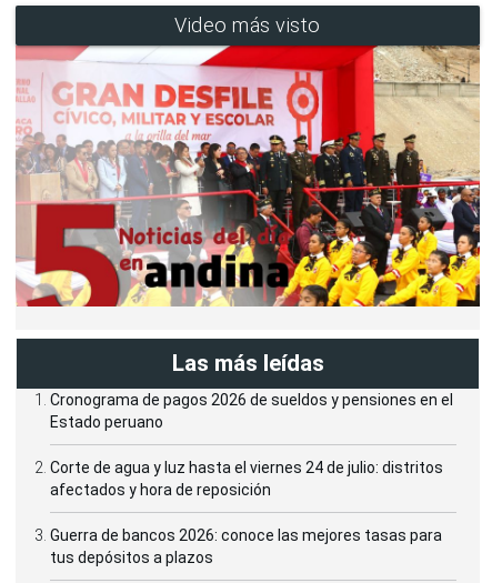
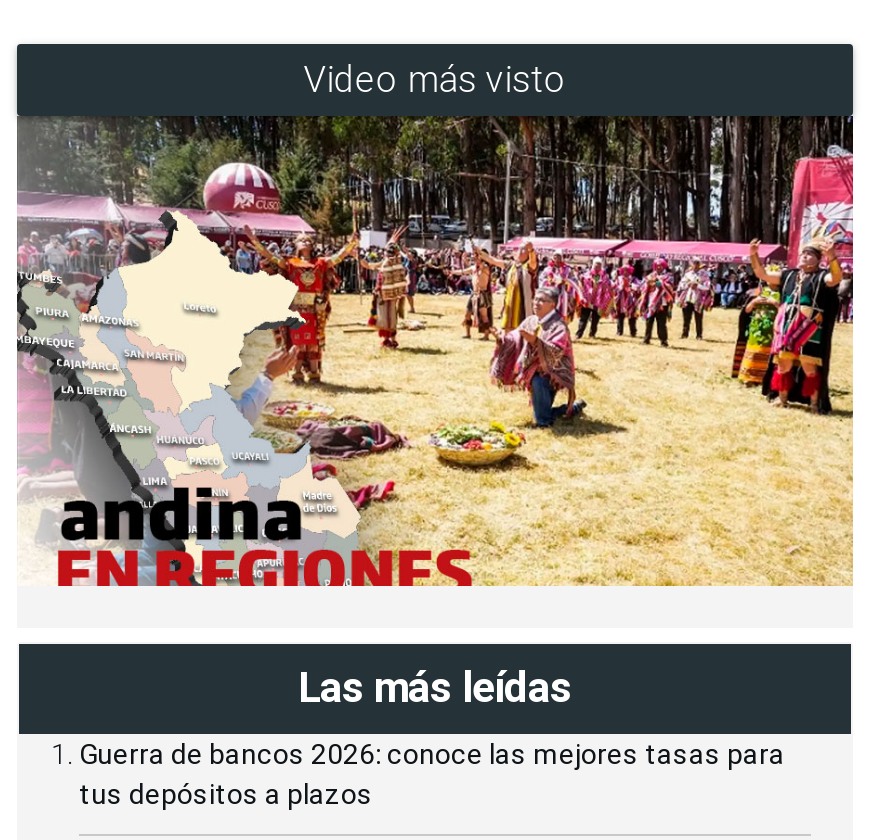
- [image]
+ [image]

- Cronograma de pagos 2026 de sueldos y pensiones en el
- Estado peruano
- Corte de agua y luz hasta el viernes 24 de julio: distritos
- afectados y hora de reposición
